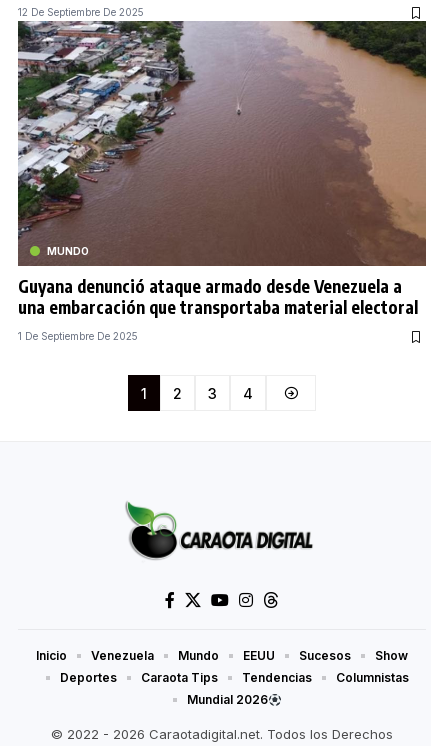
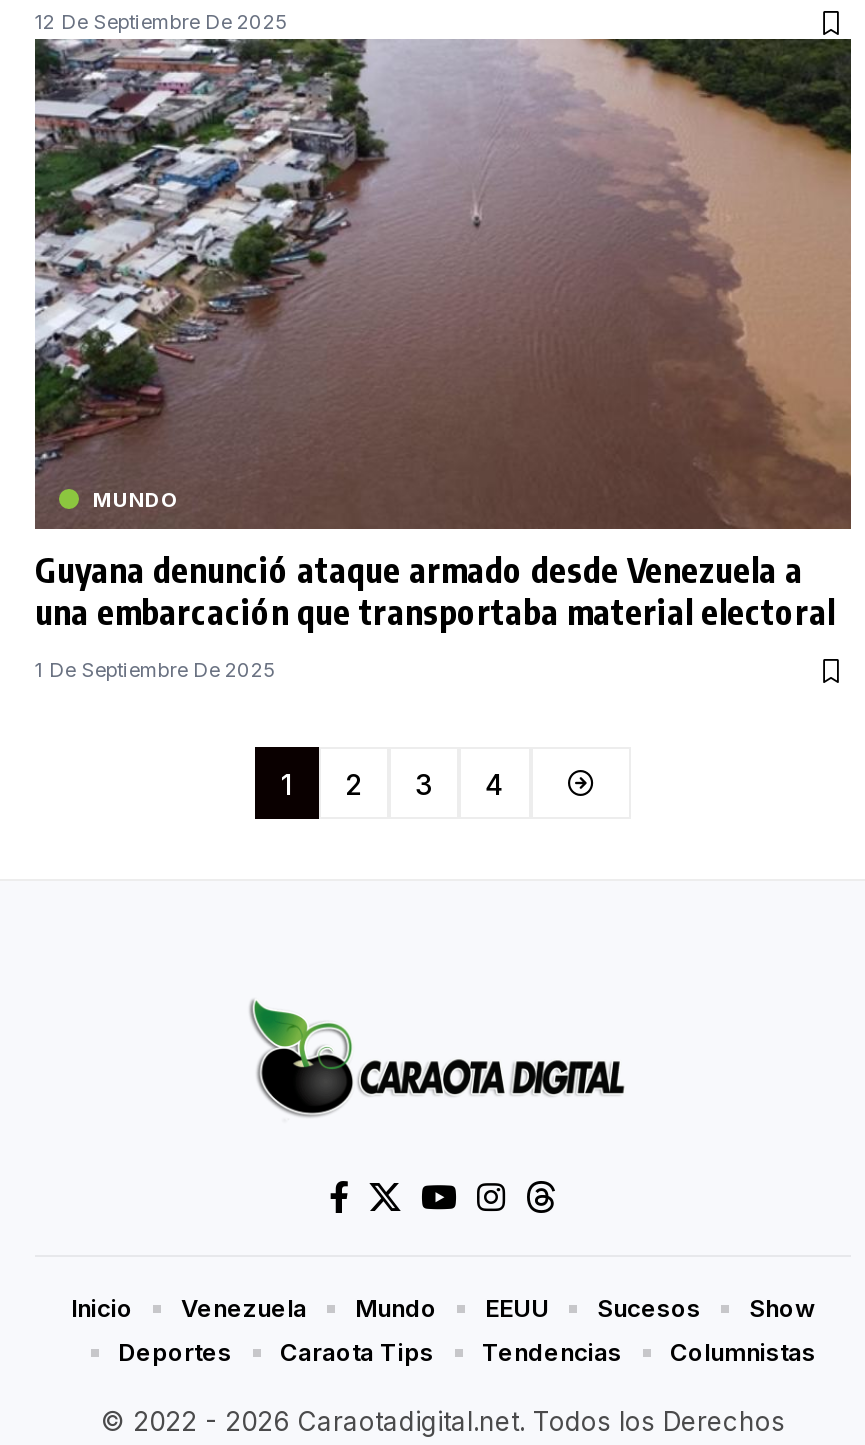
- Mundial 2026
